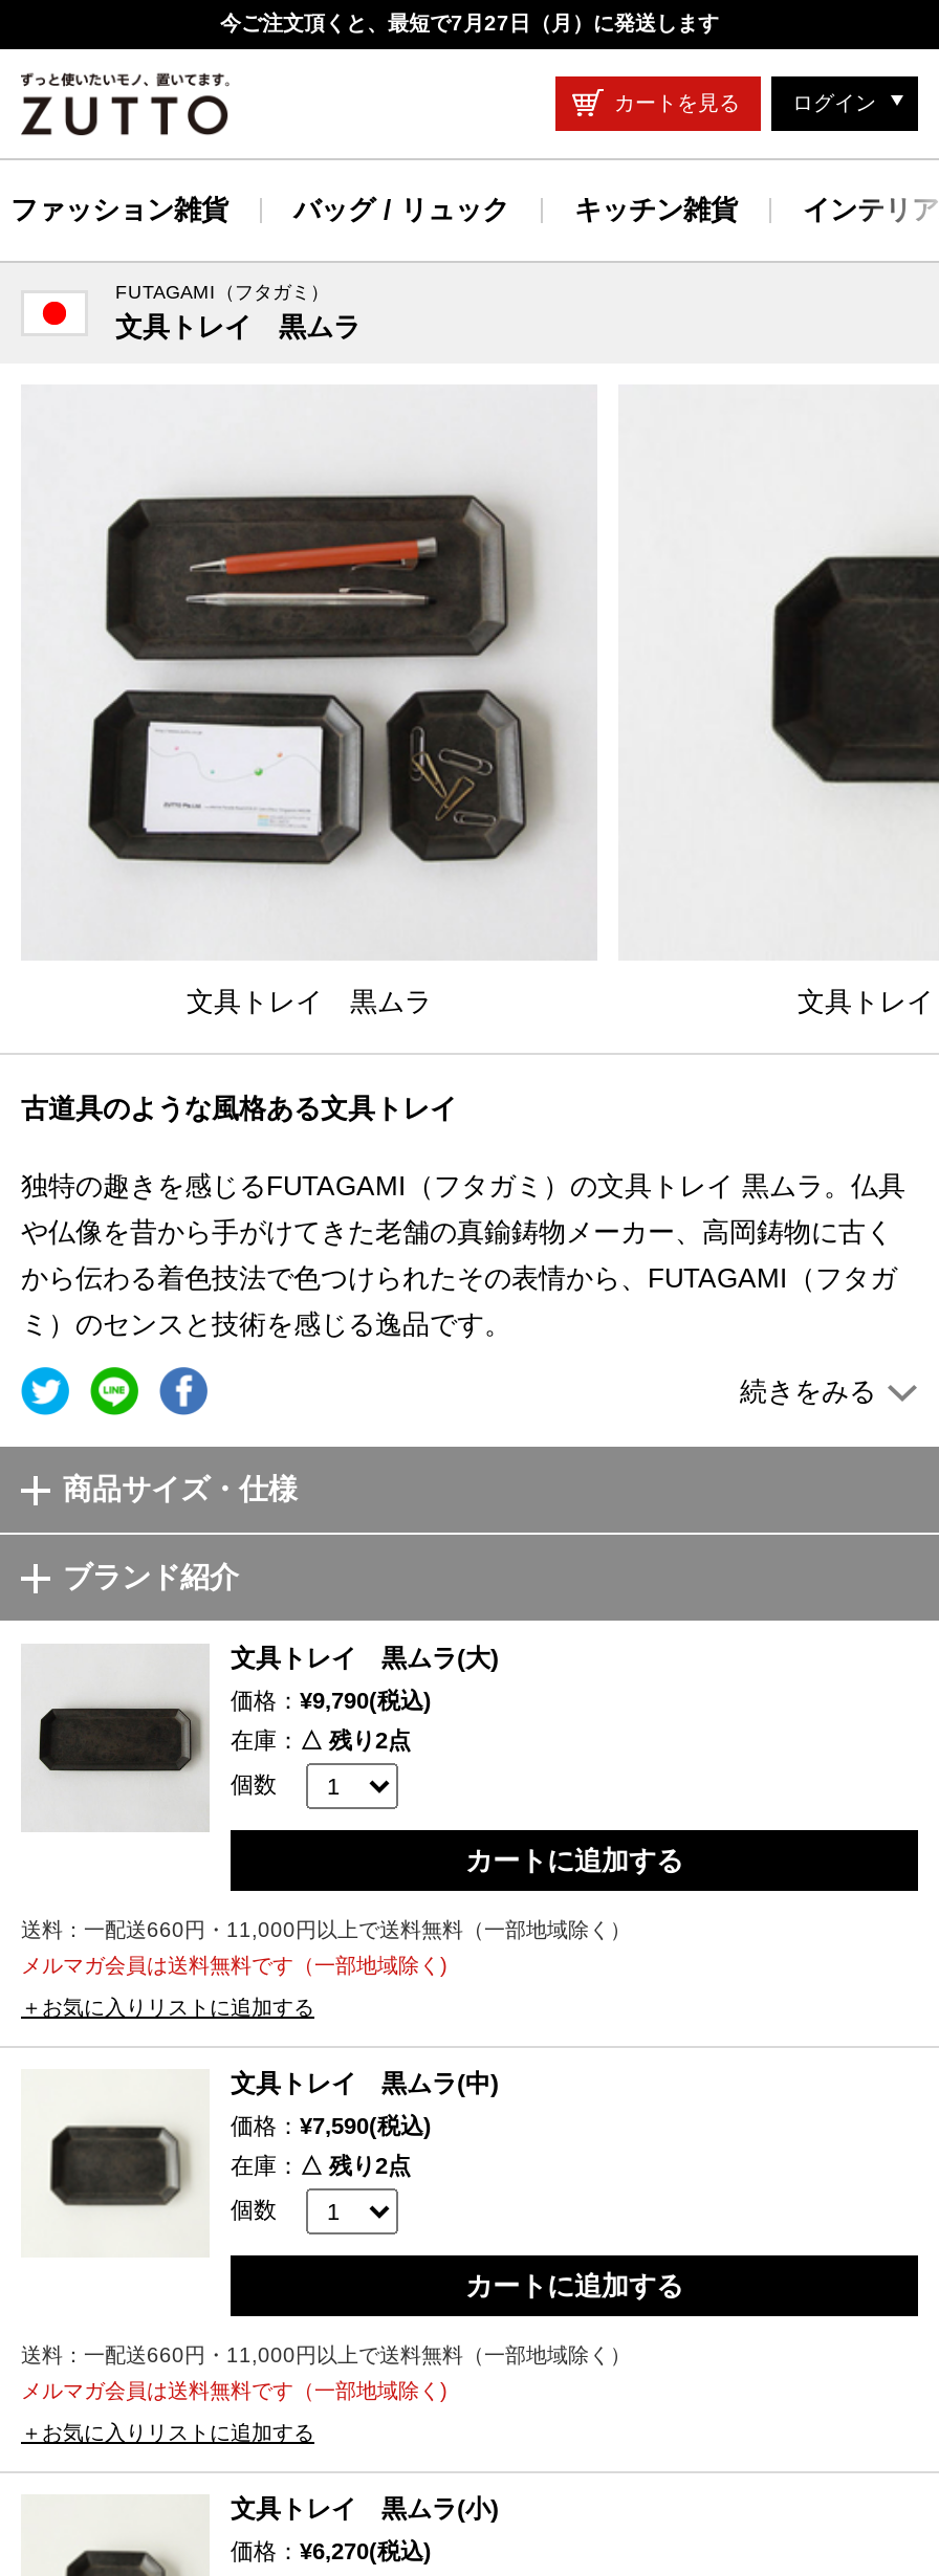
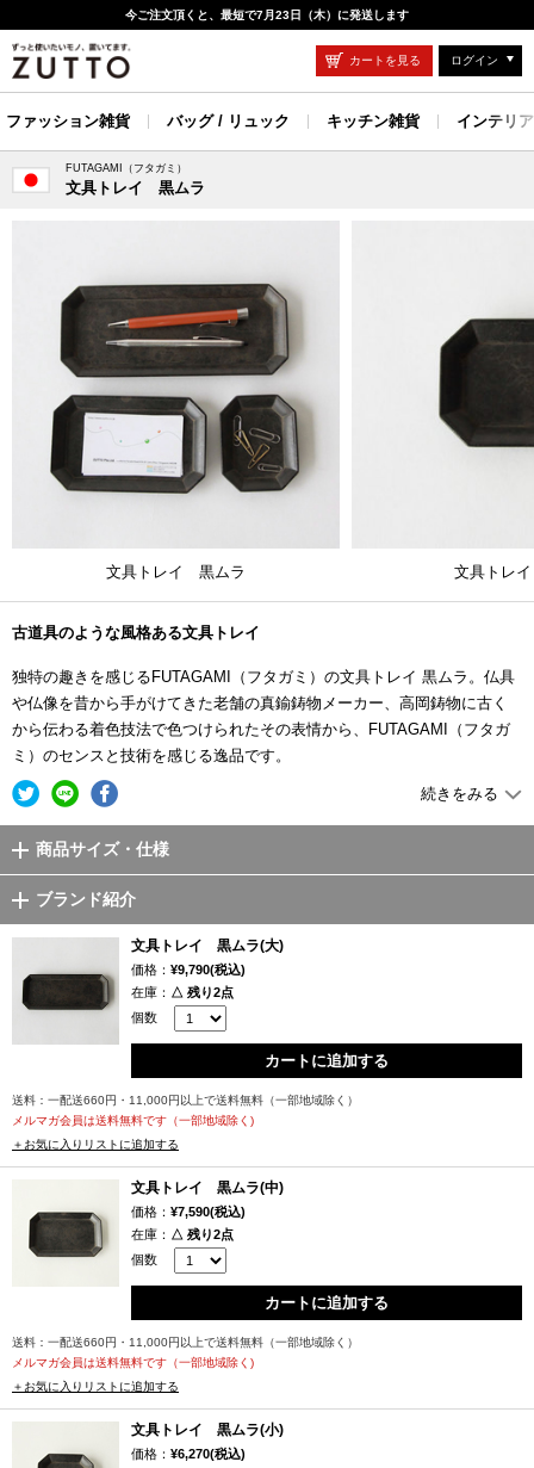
- 今ご注文頂くと、最短で7月27日（月）に発送します
+ 今ご注文頂くと、最短で7月23日（木）に発送します
